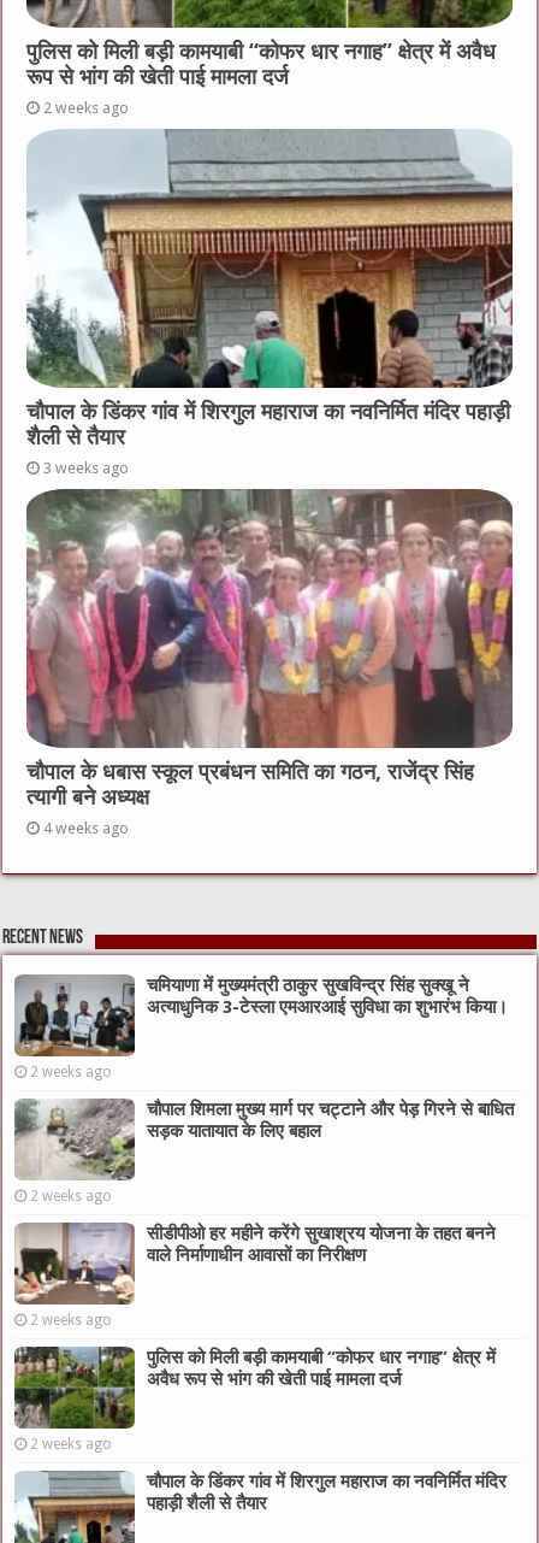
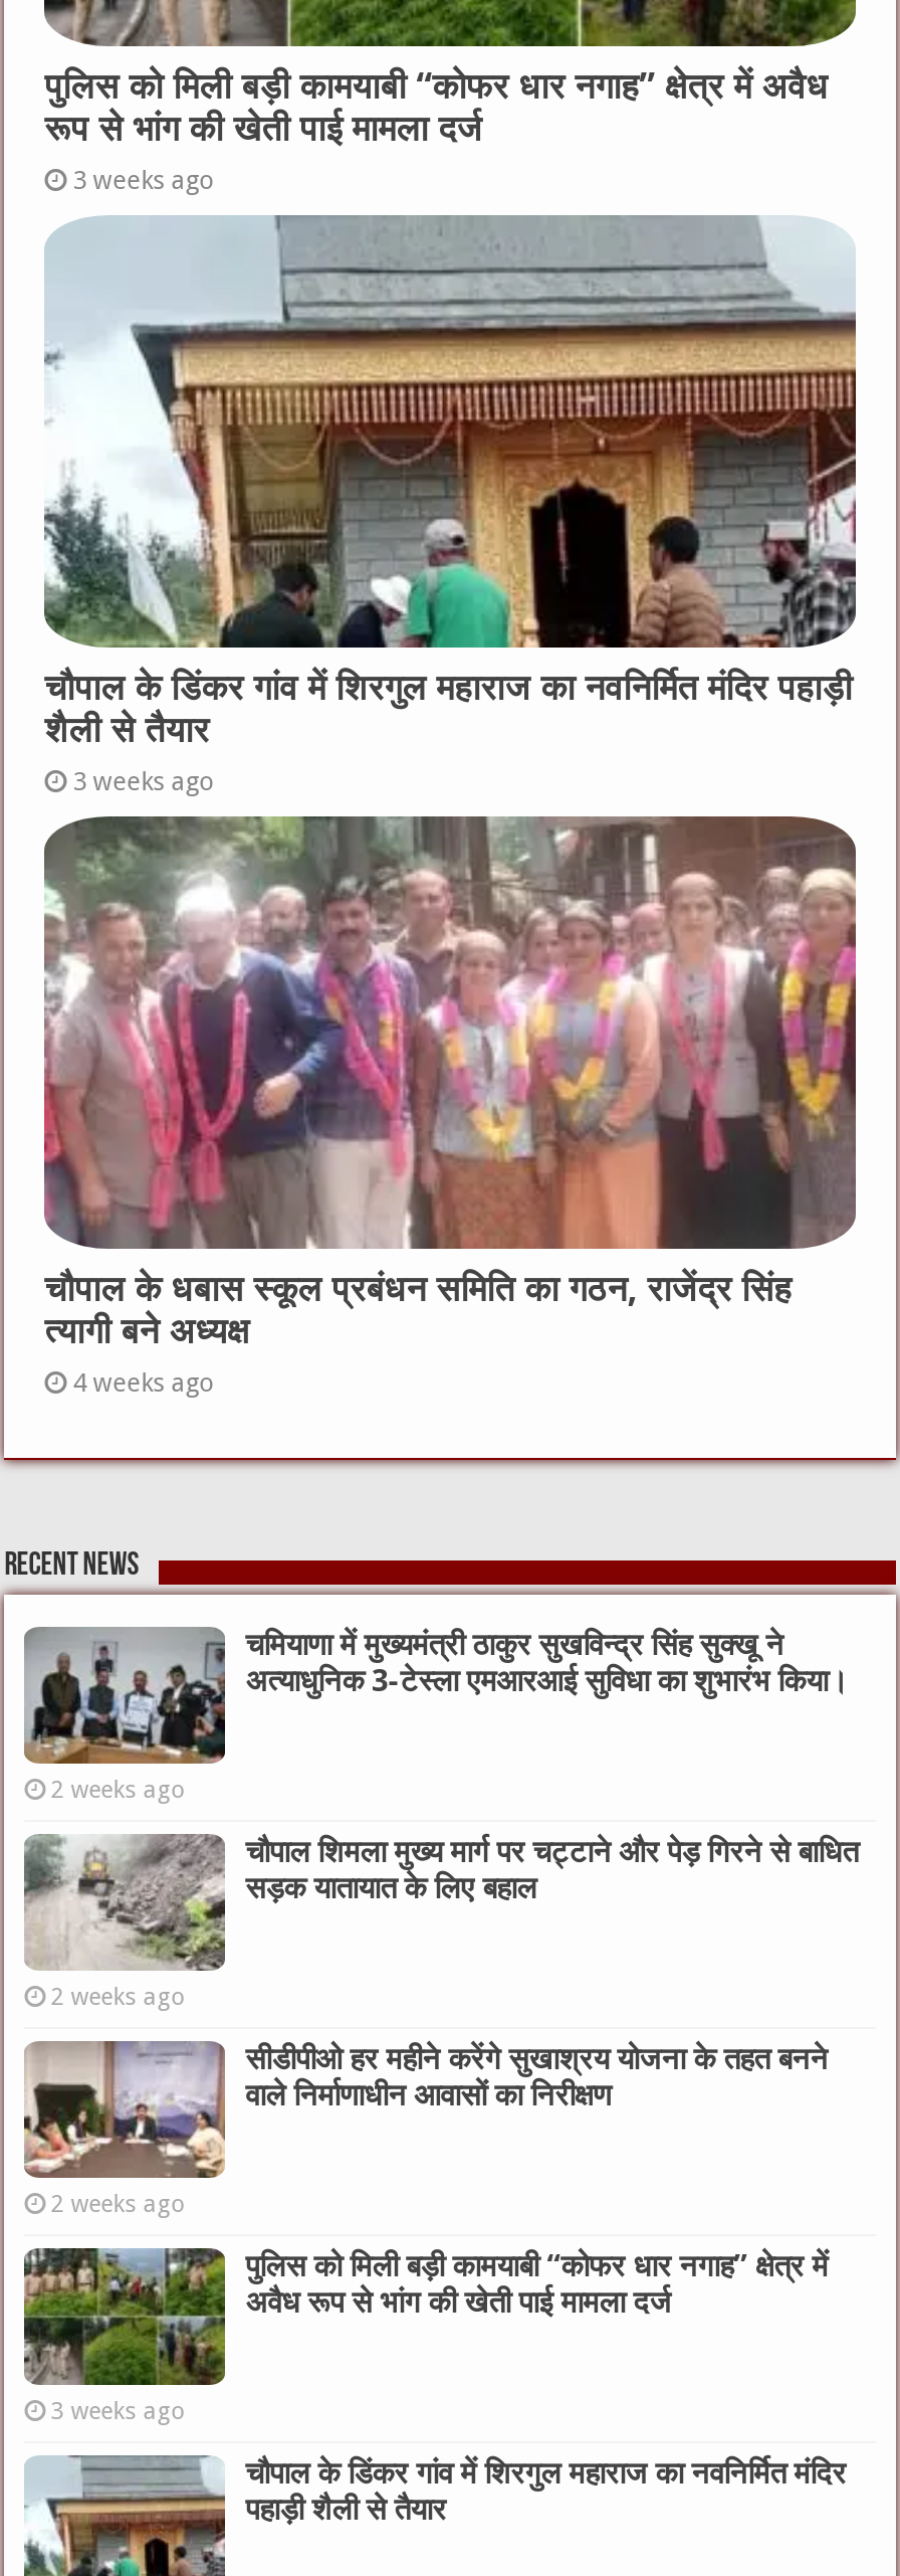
- 2 weeks ago
+ 3 weeks ago

- 2 weeks ago
+ 3 weeks ago
